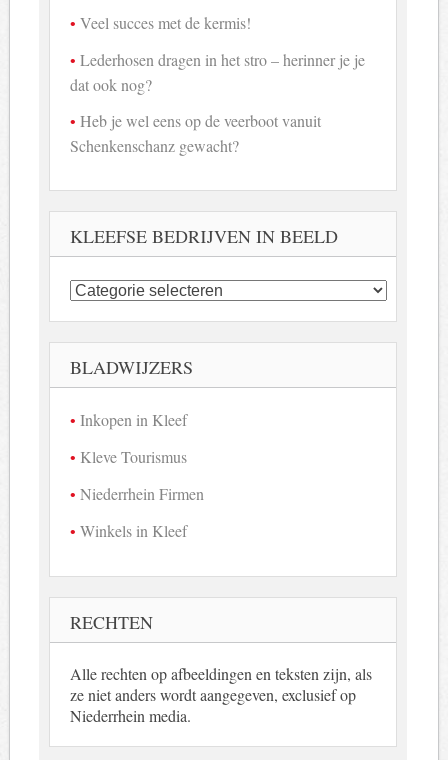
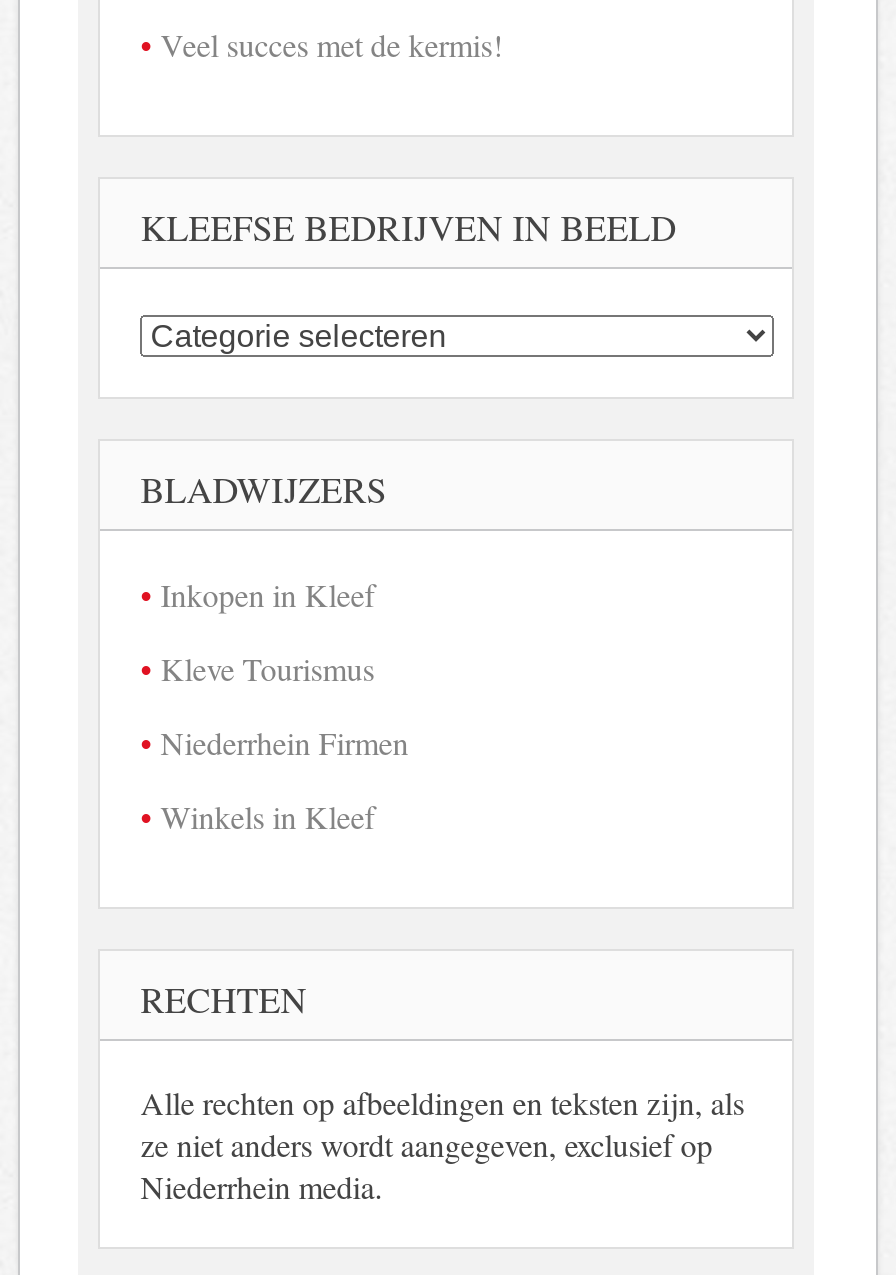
- Lederhosen dragen in het stro – herinner je je
- dat ook nog?
- Heb je wel eens op de veerboot vanuit
- Schenkenschanz gewacht?
